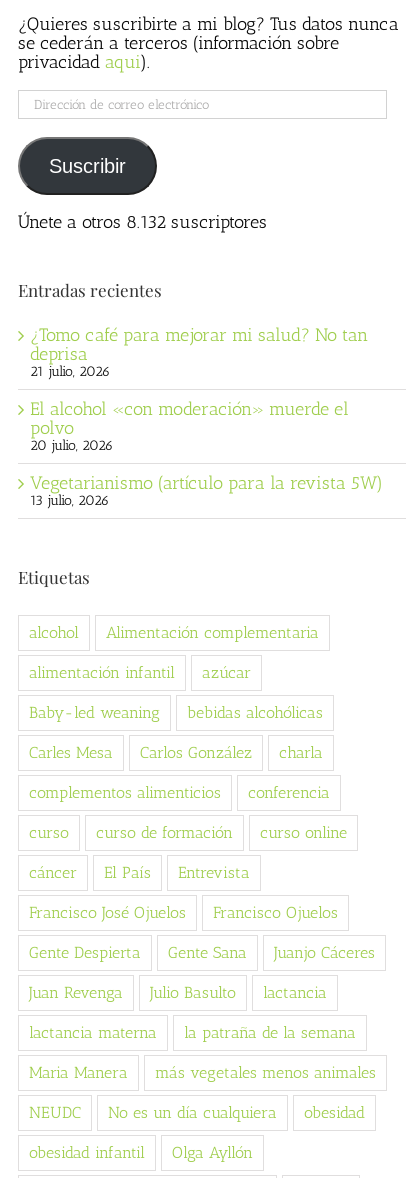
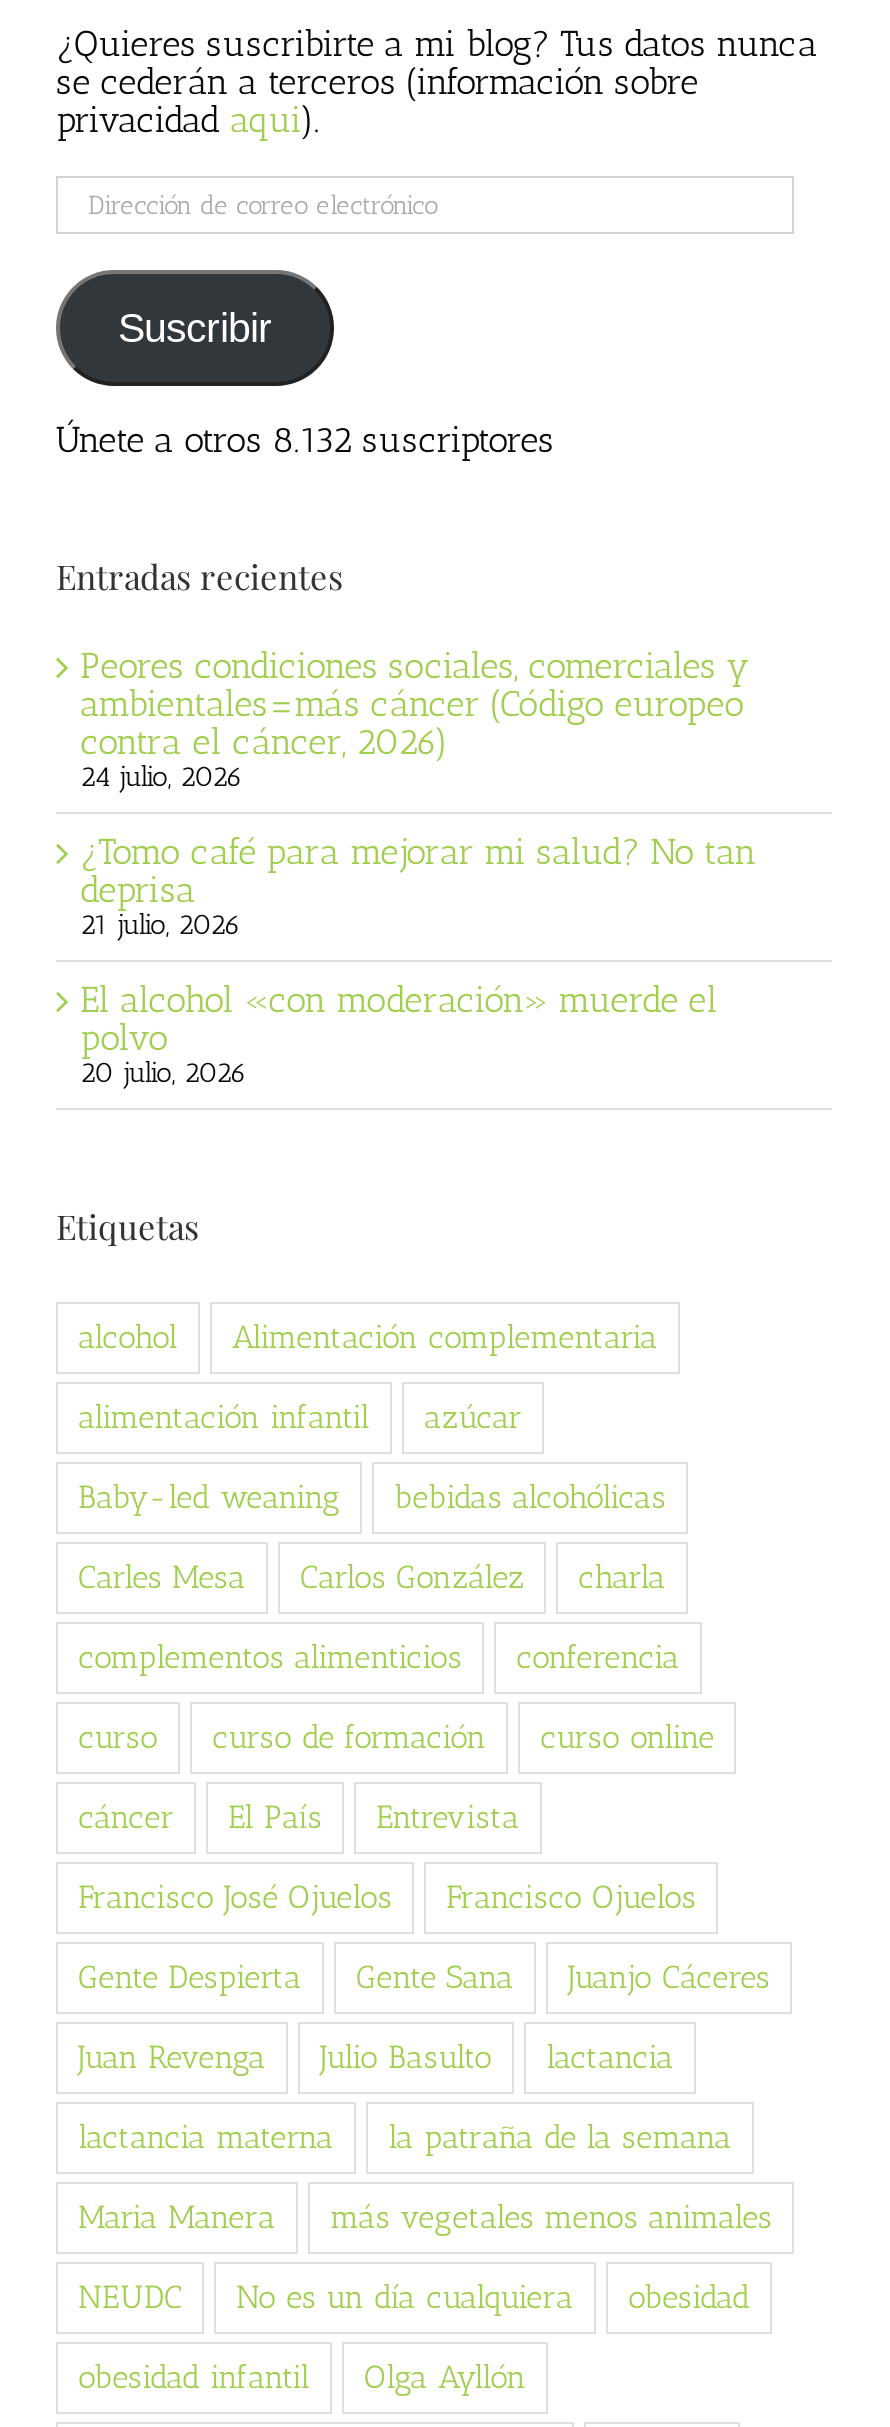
+ Peores condiciones sociales, comerciales y
+ ambientales=más cáncer (Código europeo
+ contra el cáncer, 2026)
+ 24 julio, 2026

moved down: ¿Tomo café para mejorar mi salud? No tan | deprisa | 21 julio, 2026 | El alcohol «con moderación» muerde el | polvo | 20 julio, 2026

- Vegetarianismo (artículo para la revista 5W)
- 13 julio, 2026
